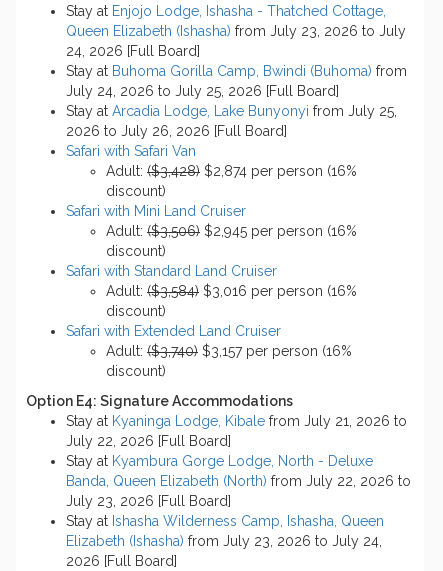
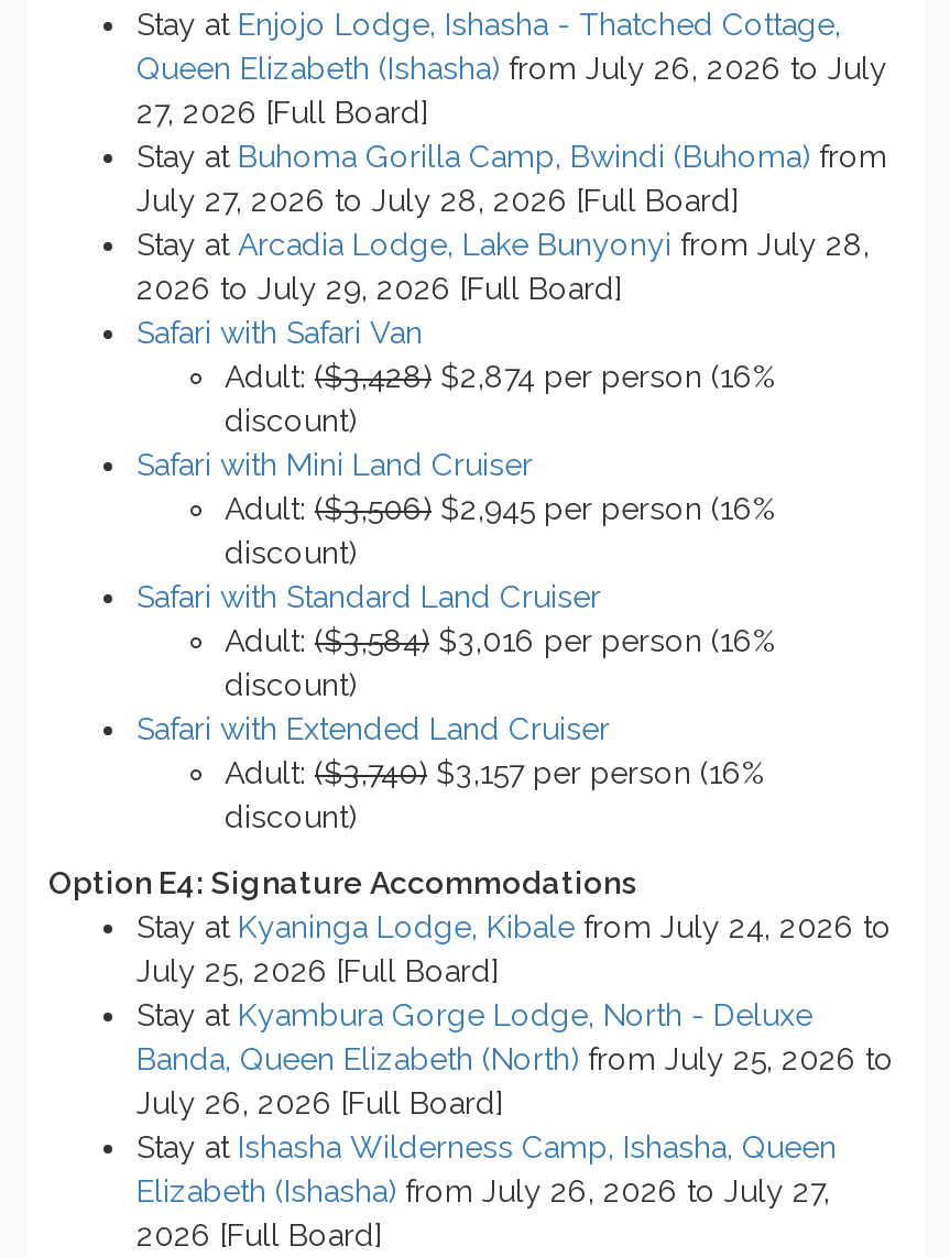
- Queen Elizabeth (Ishasha) from July 23, 2026 to July
+ Queen Elizabeth (Ishasha) from July 26, 2026 to July

- 24, 2026 [Full Board]
+ 27, 2026 [Full Board]

- July 24, 2026 to July 25, 2026 [Full Board]
+ July 27, 2026 to July 28, 2026 [Full Board]

- Stay at Arcadia Lodge, Lake Bunyonyi from July 25,
+ Stay at Arcadia Lodge, Lake Bunyonyi from July 28,

- 2026 to July 26, 2026 [Full Board]
+ 2026 to July 29, 2026 [Full Board]

- Stay at Kyaninga Lodge, Kibale from July 21, 2026 to
+ Stay at Kyaninga Lodge, Kibale from July 24, 2026 to

- July 22, 2026 [Full Board]
+ July 25, 2026 [Full Board]

- Banda, Queen Elizabeth (North) from July 22, 2026 to
+ Banda, Queen Elizabeth (North) from July 25, 2026 to

- July 23, 2026 [Full Board]
+ July 26, 2026 [Full Board]

- Elizabeth (Ishasha) from July 23, 2026 to July 24,
+ Elizabeth (Ishasha) from July 26, 2026 to July 27,
